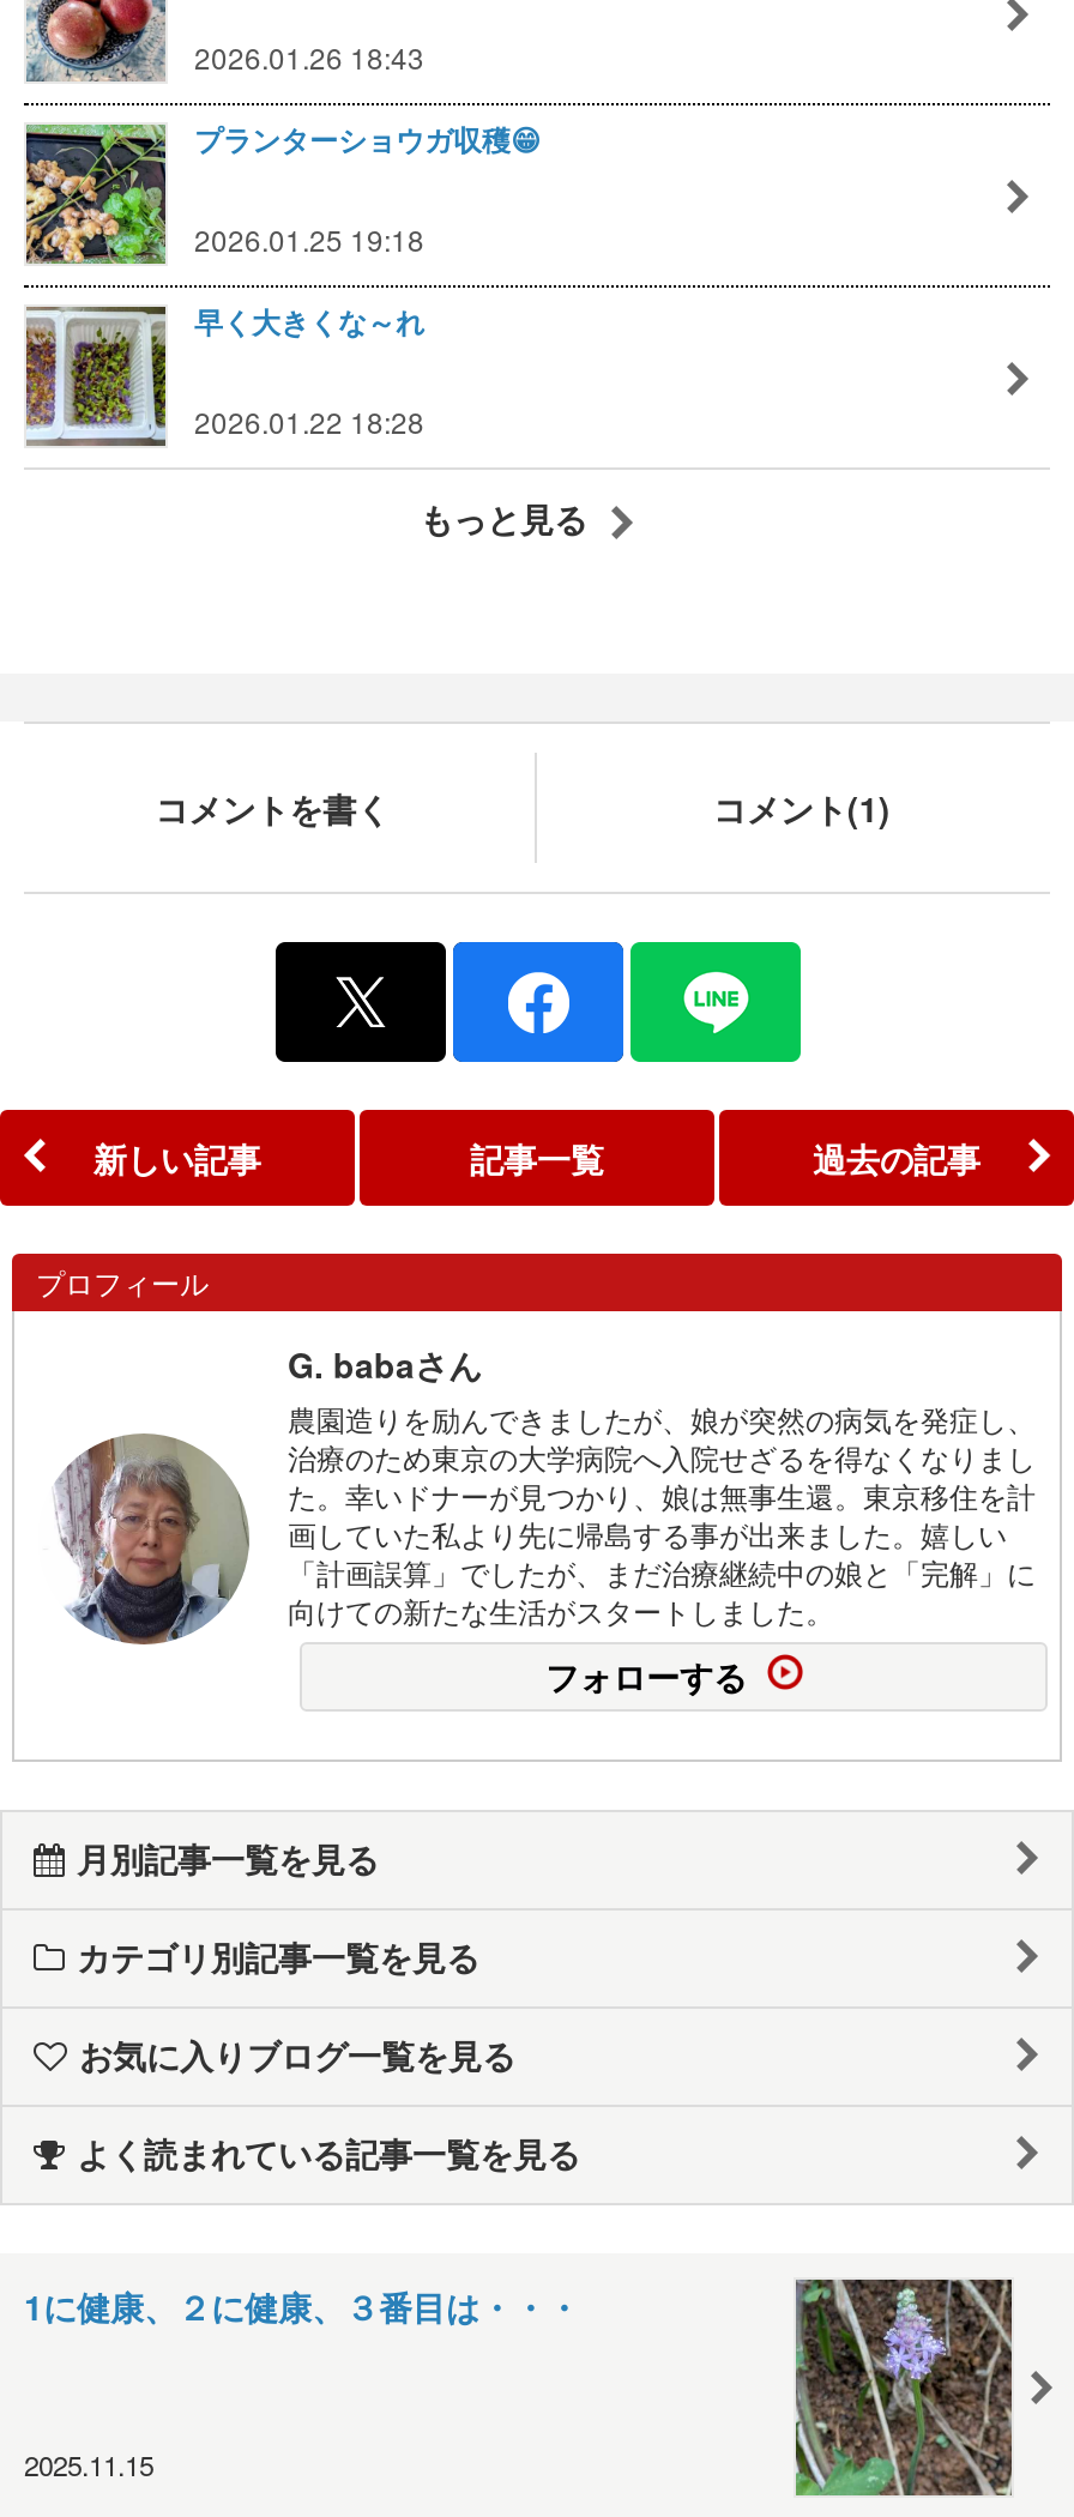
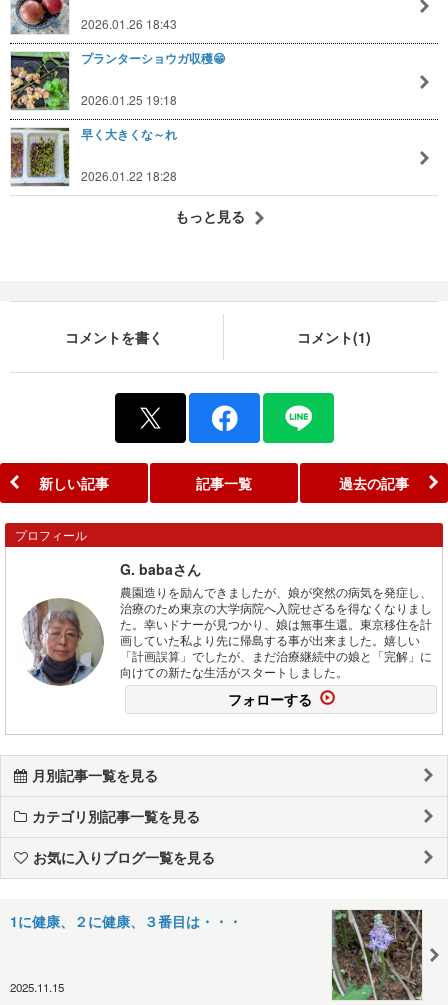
- よく読まれている記事一覧を見る
